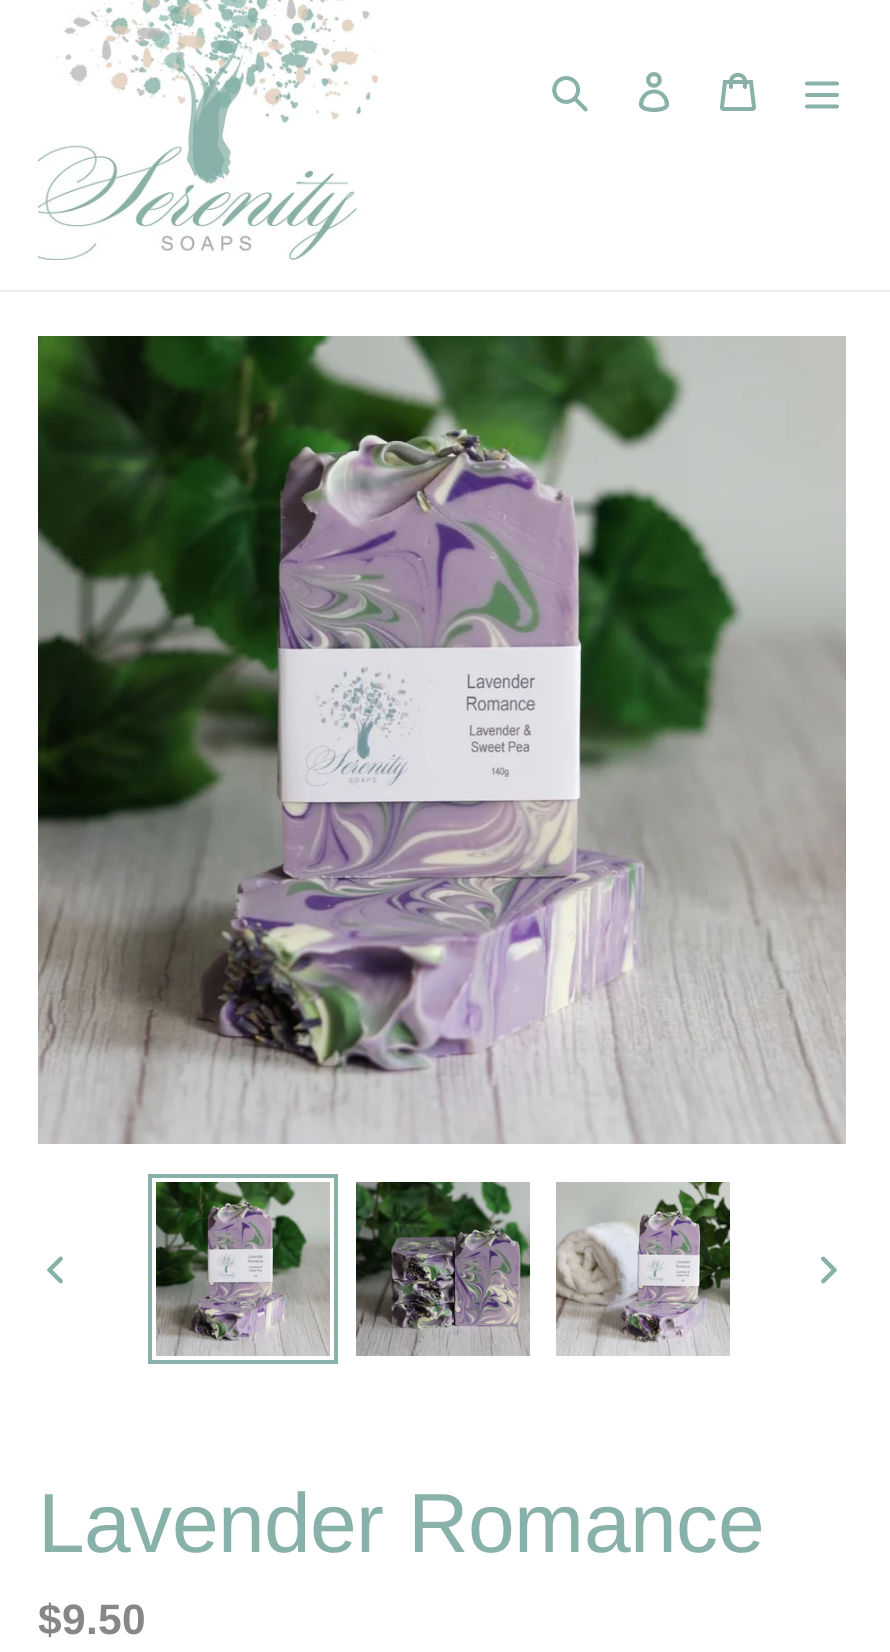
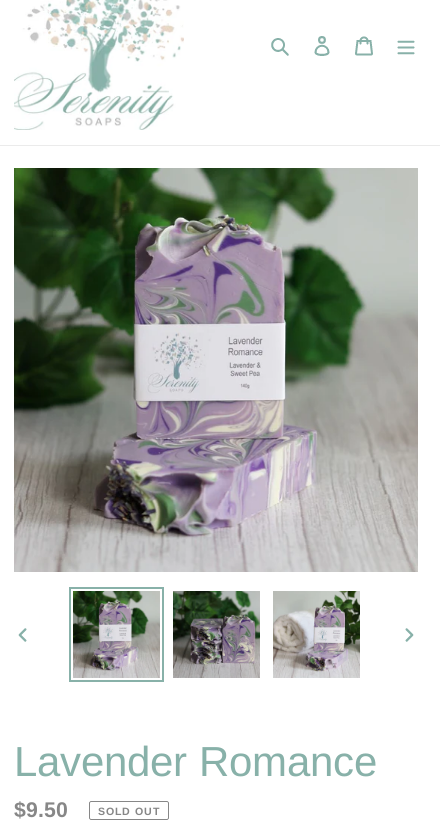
+ SOLD OUT
